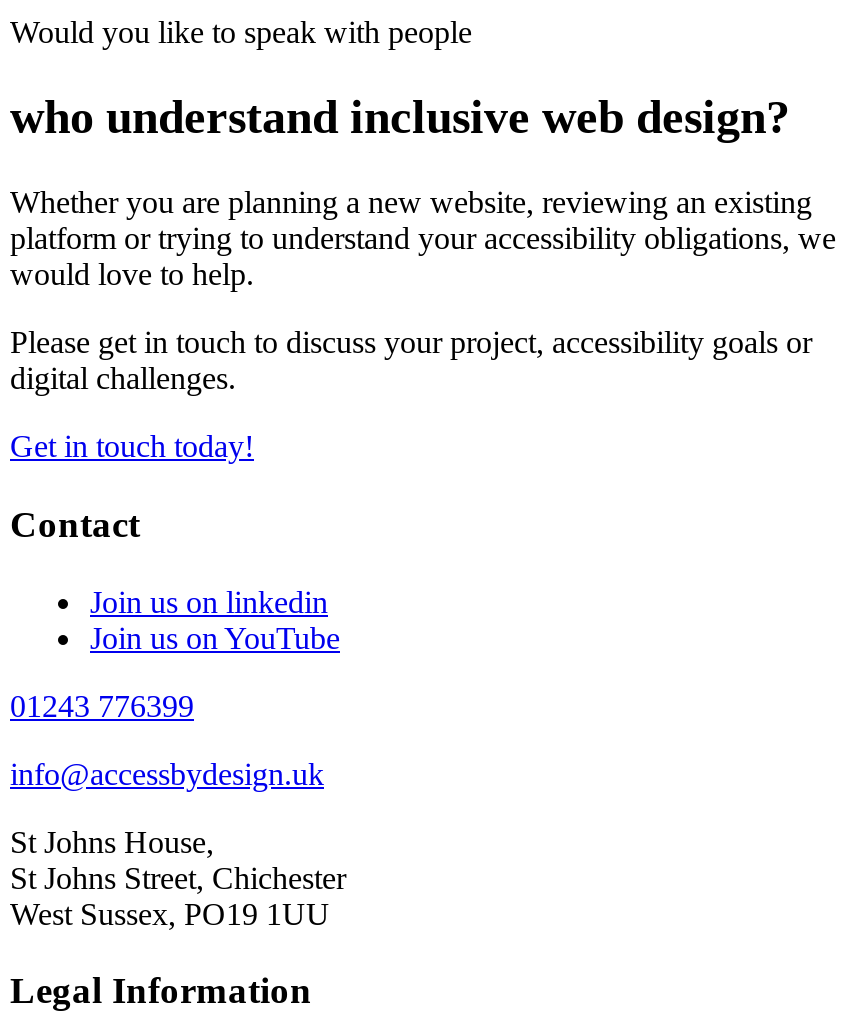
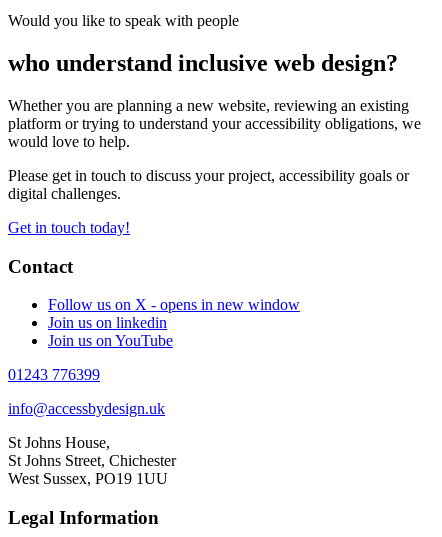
+ Follow us on X - opens in new window
